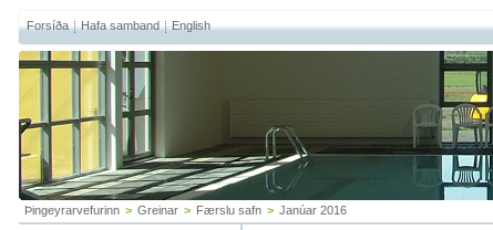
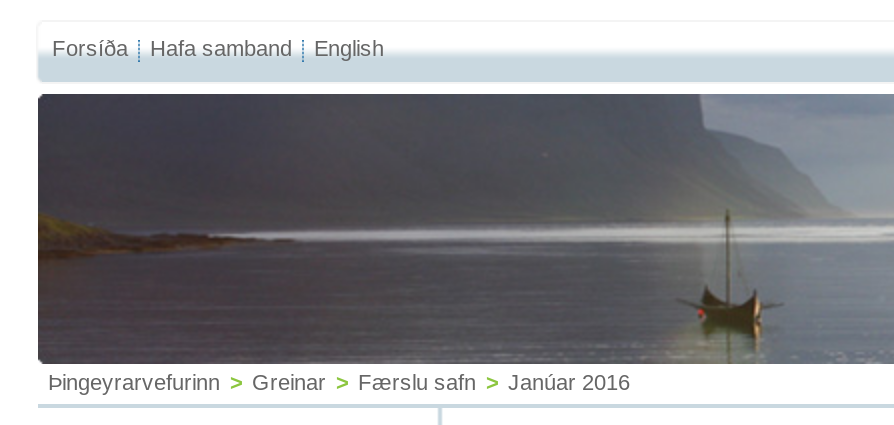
- [image]
+ [image]
